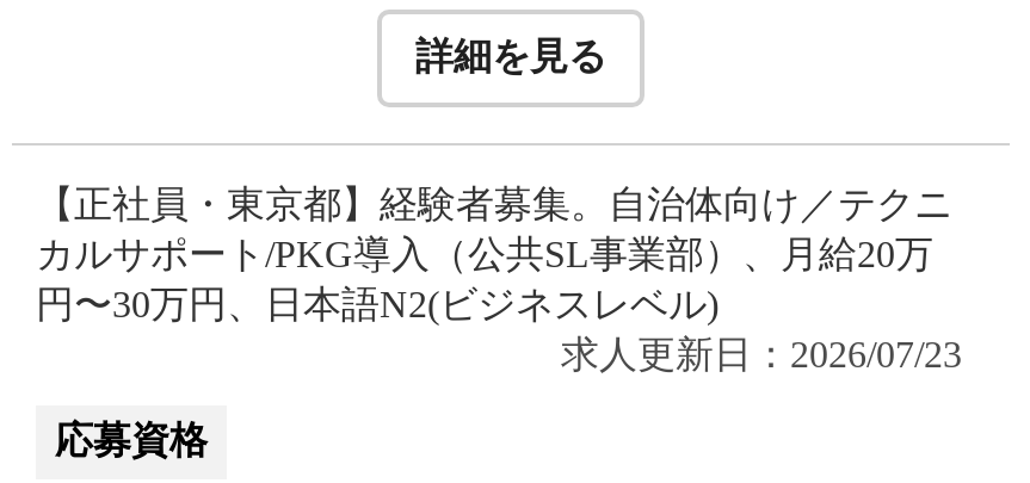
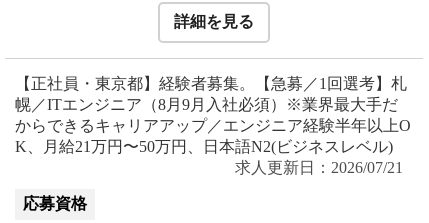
- 【正社員・東京都】経験者募集。自治体向け／テクニ
- カルサポート/PKG導入（公共SL事業部）、月給20万
- 円〜30万円、日本語N2(ビジネスレベル)
- 求人更新日：2026/07/23
+ 【正社員・東京都】経験者募集。【急募／1回選考】札
+ 幌／ITエンジニア（8月9月入社必須）※業界最大手だ
+ からできるキャリアアップ／エンジニア経験半年以上O
+ K、月給21万円〜50万円、日本語N2(ビジネスレベル)
+ 求人更新日：2026/07/21
